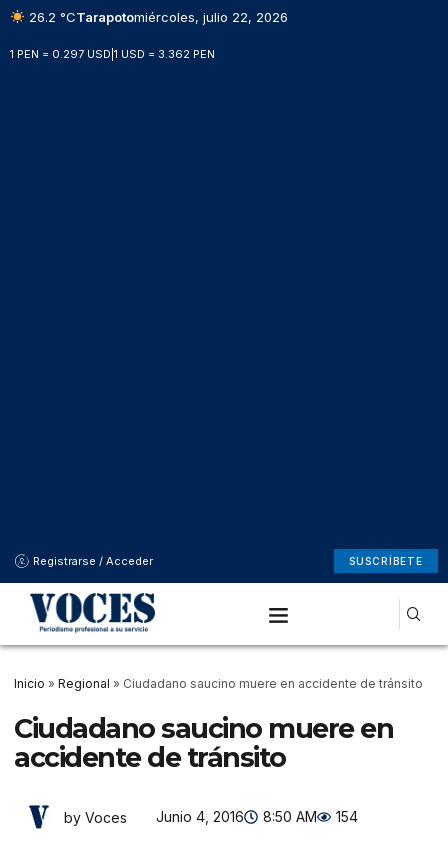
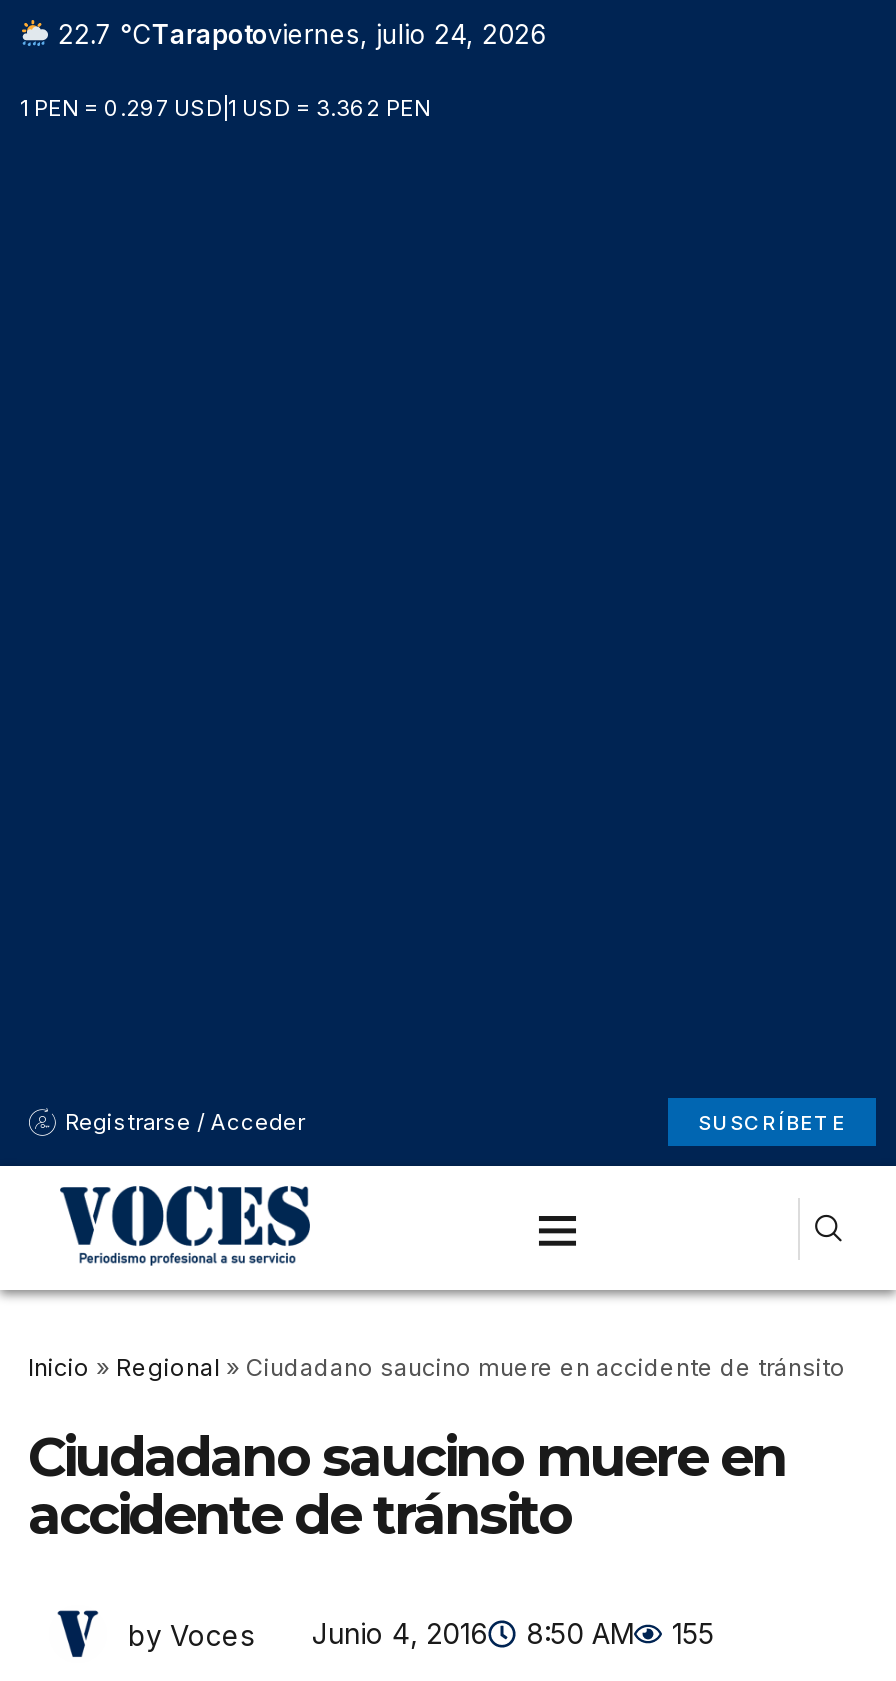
- 26.2 °CTarapotomiércoles, julio 22, 2026
+ 22.7 °CTarapotoviernes, julio 24, 2026

- by Voces Junio 4, 2016 8:50 AM 154
+ by Voces Junio 4, 2016 8:50 AM 155
